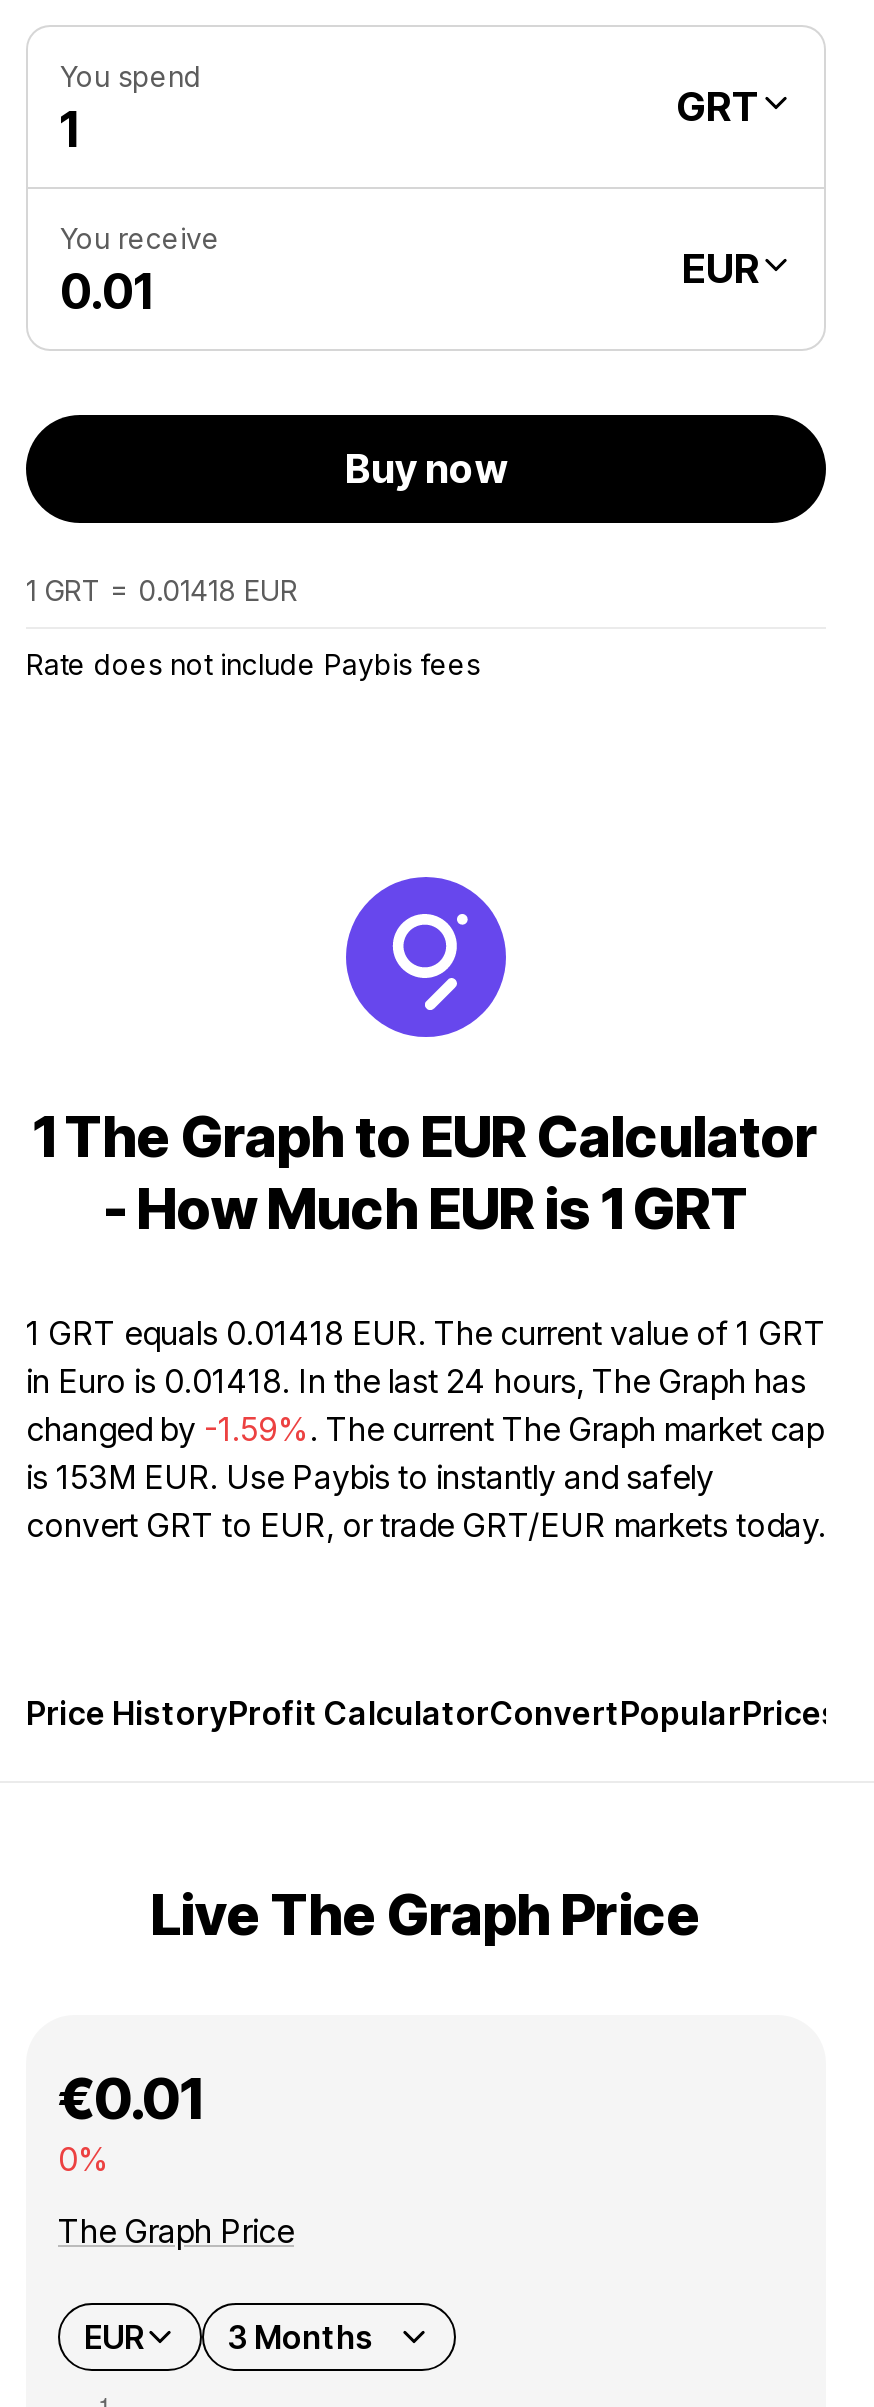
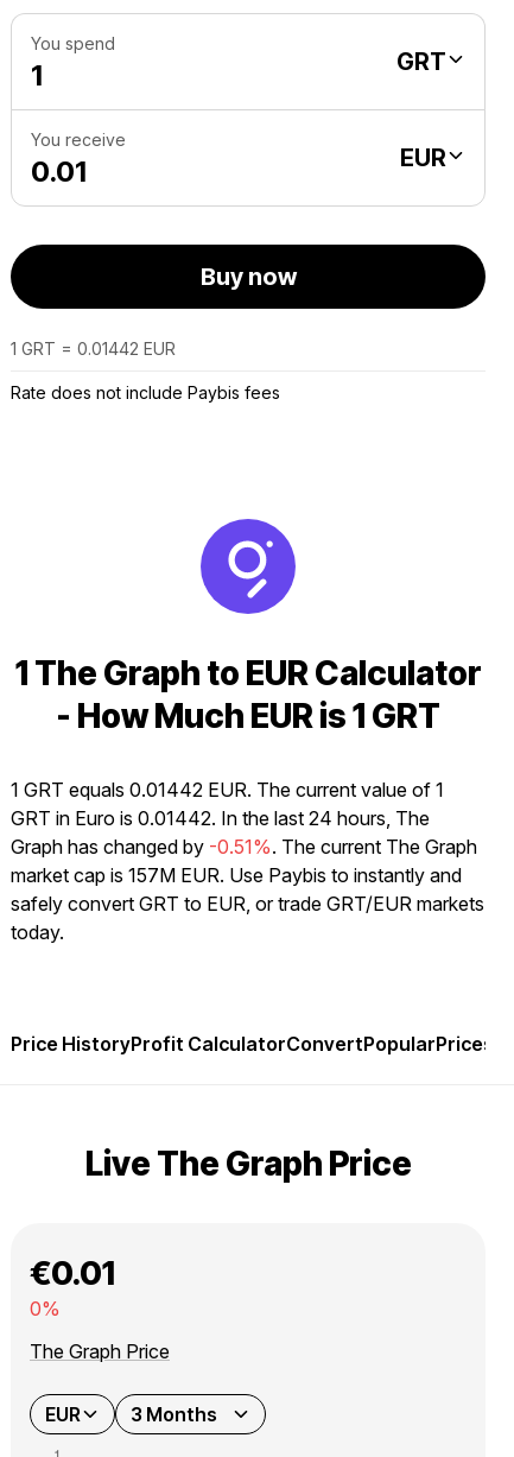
- 1 GRT = 0.01418 EUR
+ 1 GRT = 0.01442 EUR

- 1 GRT equals 0.01418 EUR. The current value of 1 GRT
- in Euro is 0.01418. In the last 24 hours, The Graph has
- changed by -1.59%. The current The Graph market cap
- is 153M EUR. Use Paybis to instantly and safely
- convert GRT to EUR, or trade GRT/EUR markets today.
+ 1 GRT equals 0.01442 EUR. The current value of 1
+ GRT in Euro is 0.01442. In the last 24 hours, The
+ Graph has changed by -0.51%. The current The Graph
+ market cap is 157M EUR. Use Paybis to instantly and
+ safely convert GRT to EUR, or trade GRT/EUR markets
+ today.
